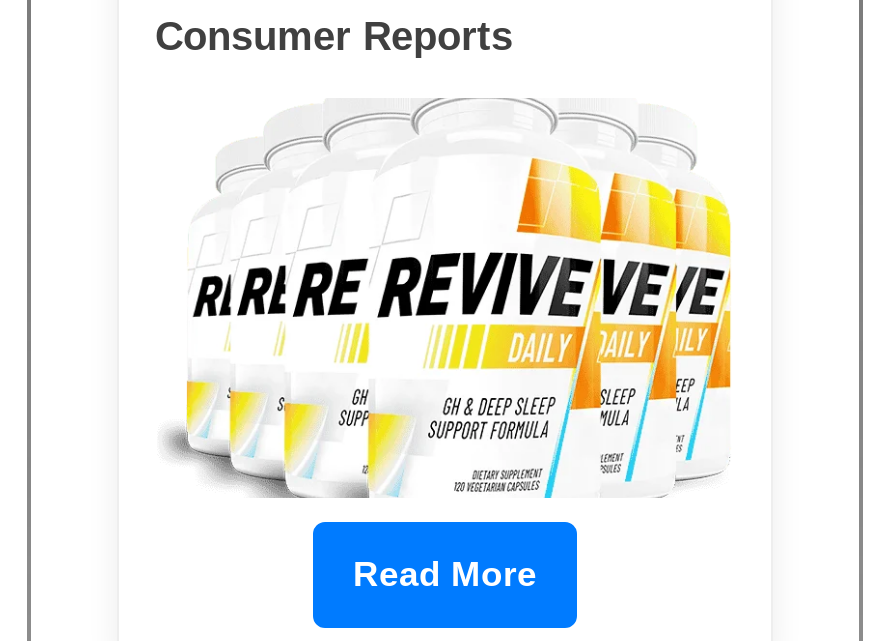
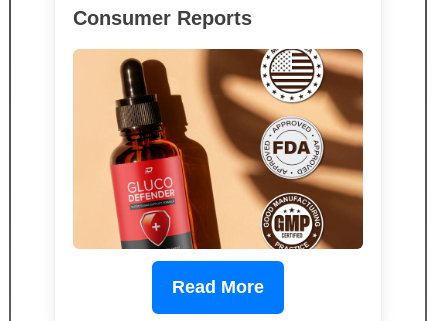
- [image]
+ [image]
